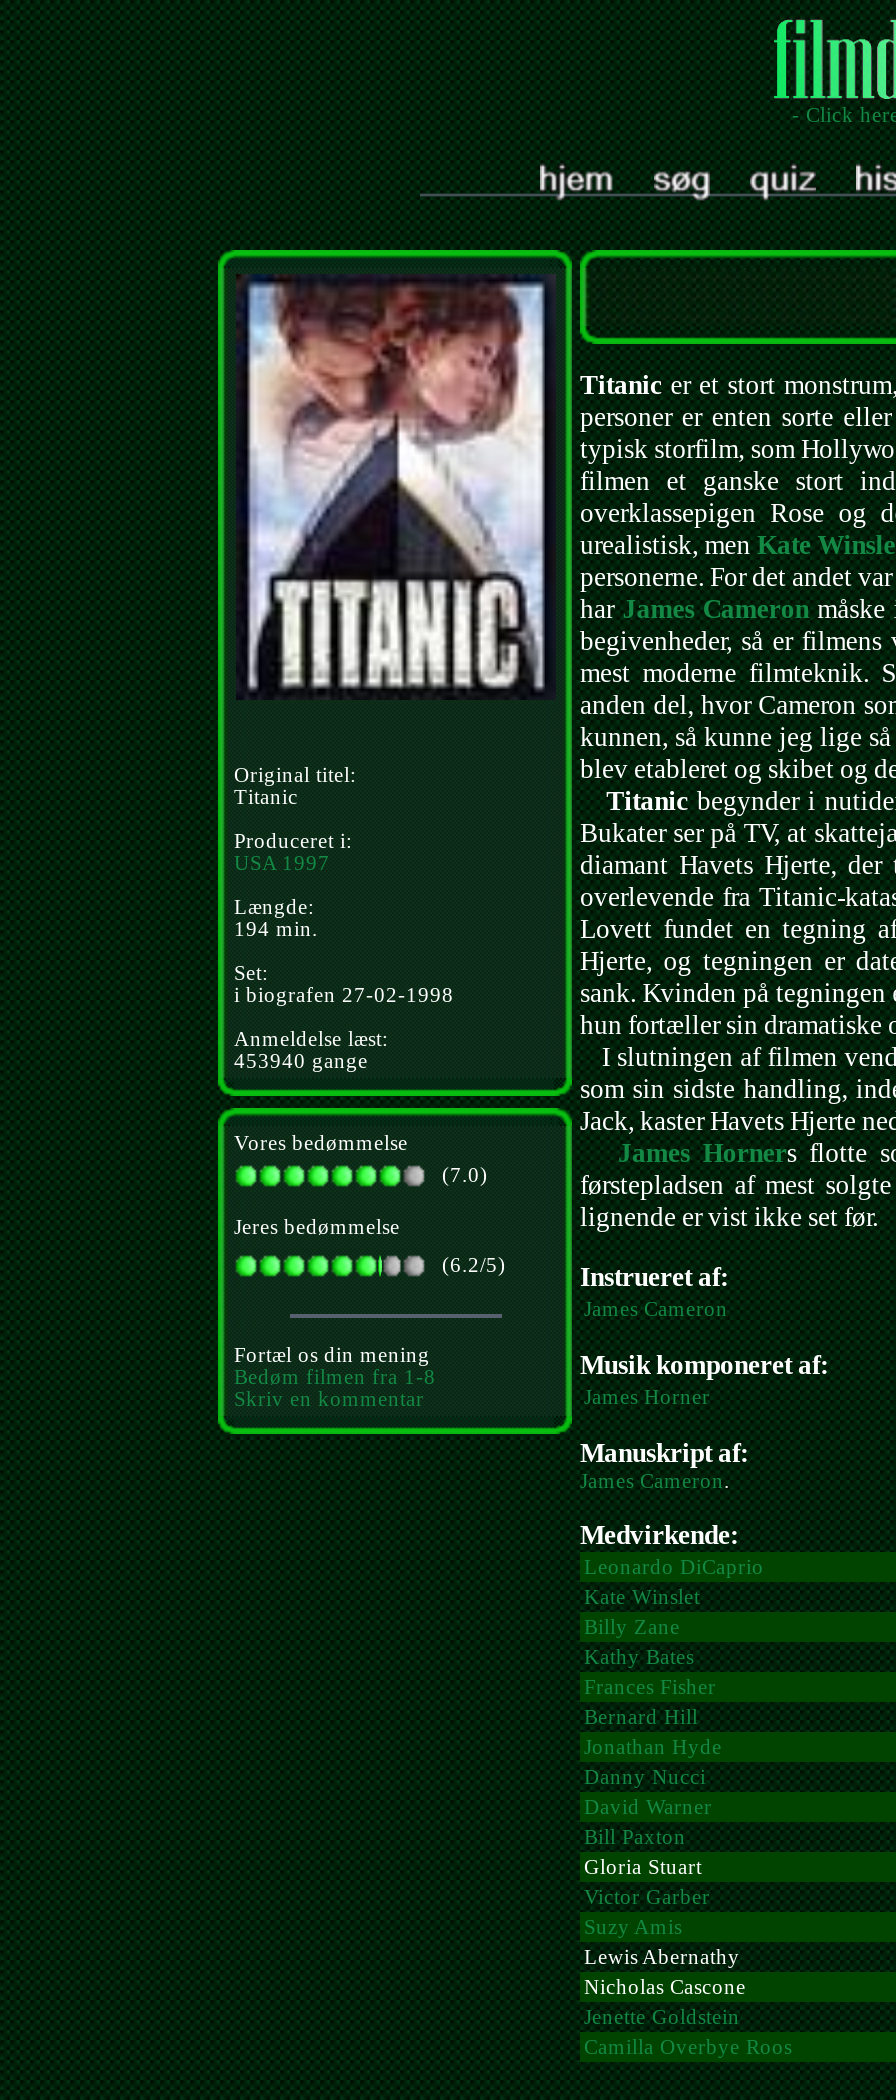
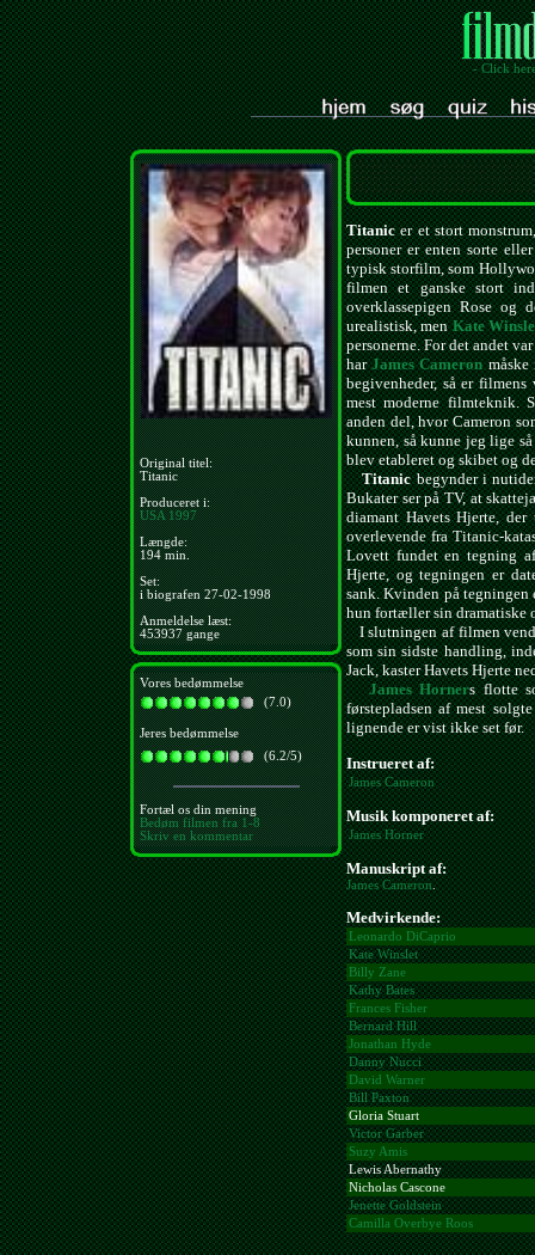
- 453940 gange
+ 453937 gange
